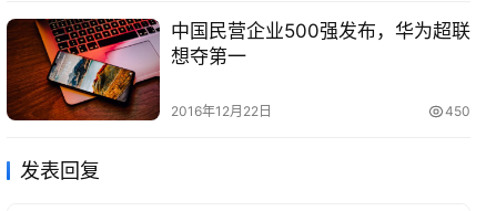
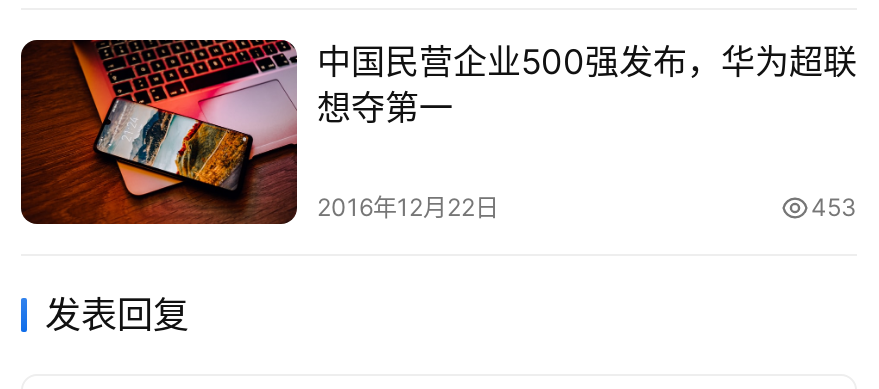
- 450
+ 453
